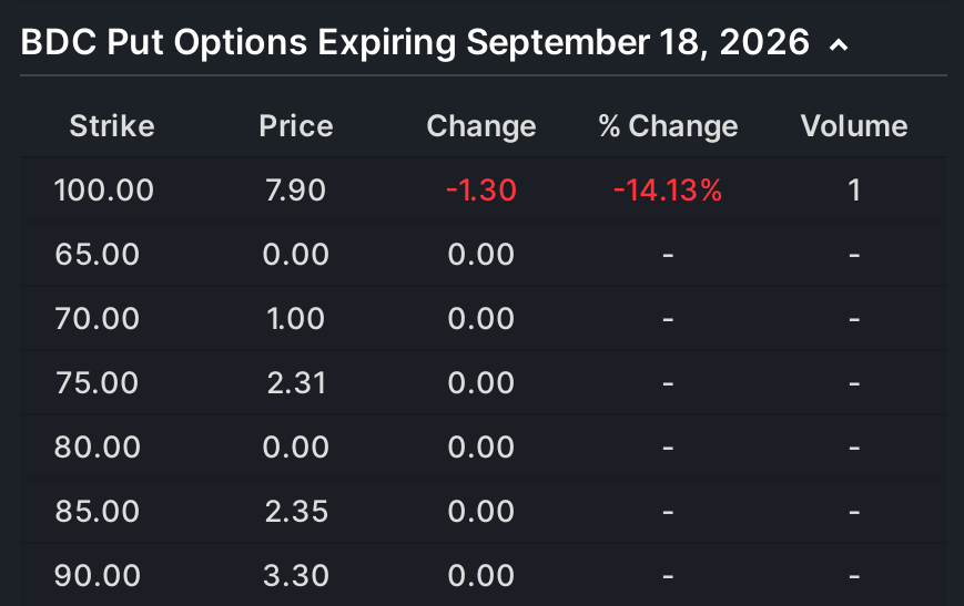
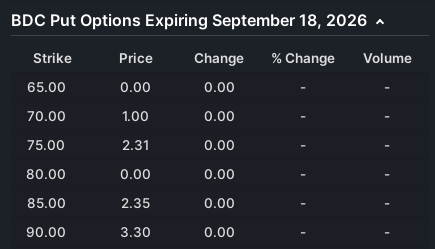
- 100.00
- 7.90
- -1.30
- -14.13%
- 1
